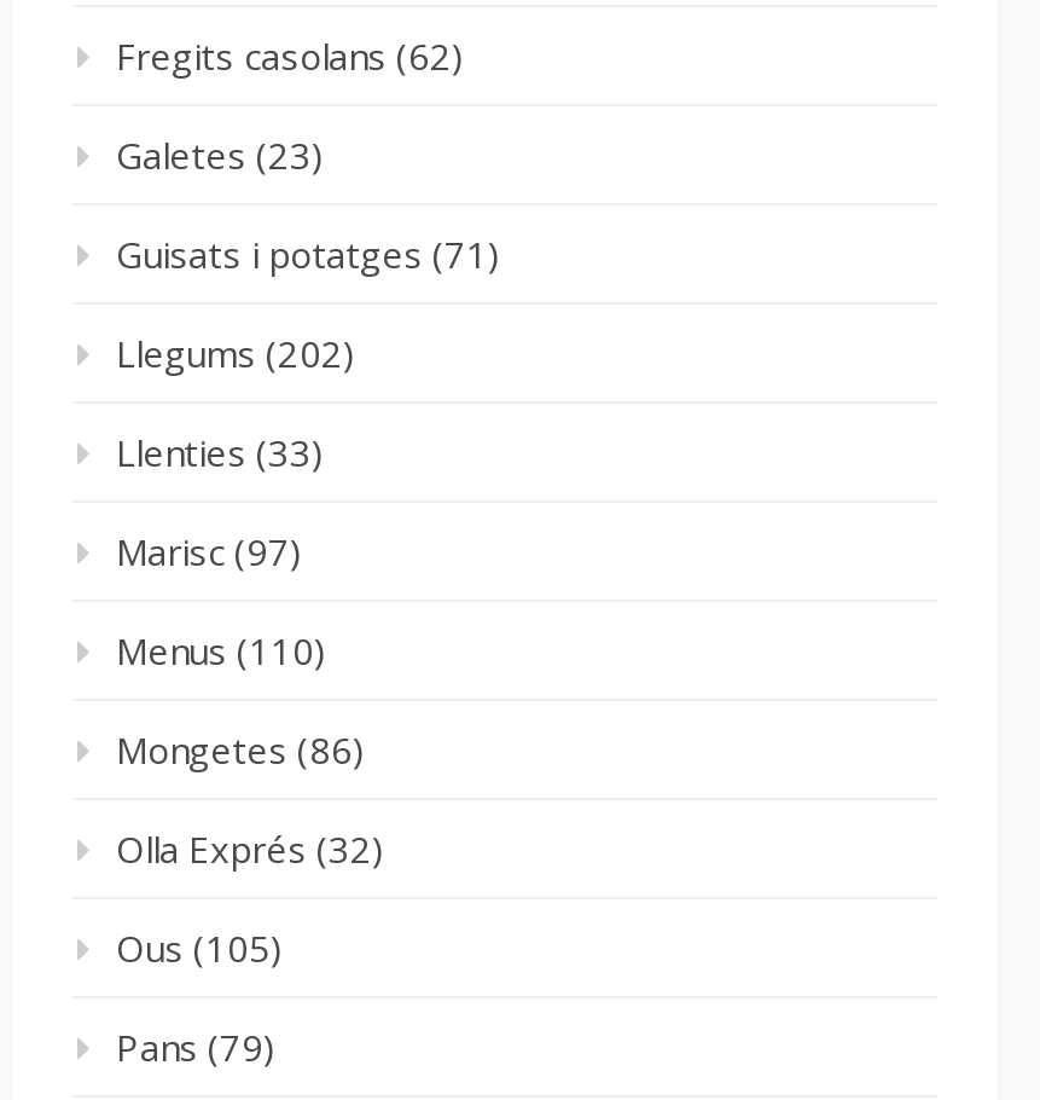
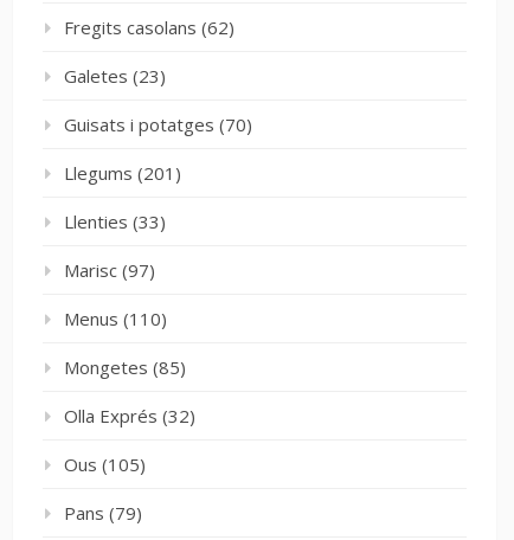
- Guisats i potatges (71)
+ Guisats i potatges (70)

- Llegums (202)
+ Llegums (201)

- Mongetes (86)
+ Mongetes (85)
